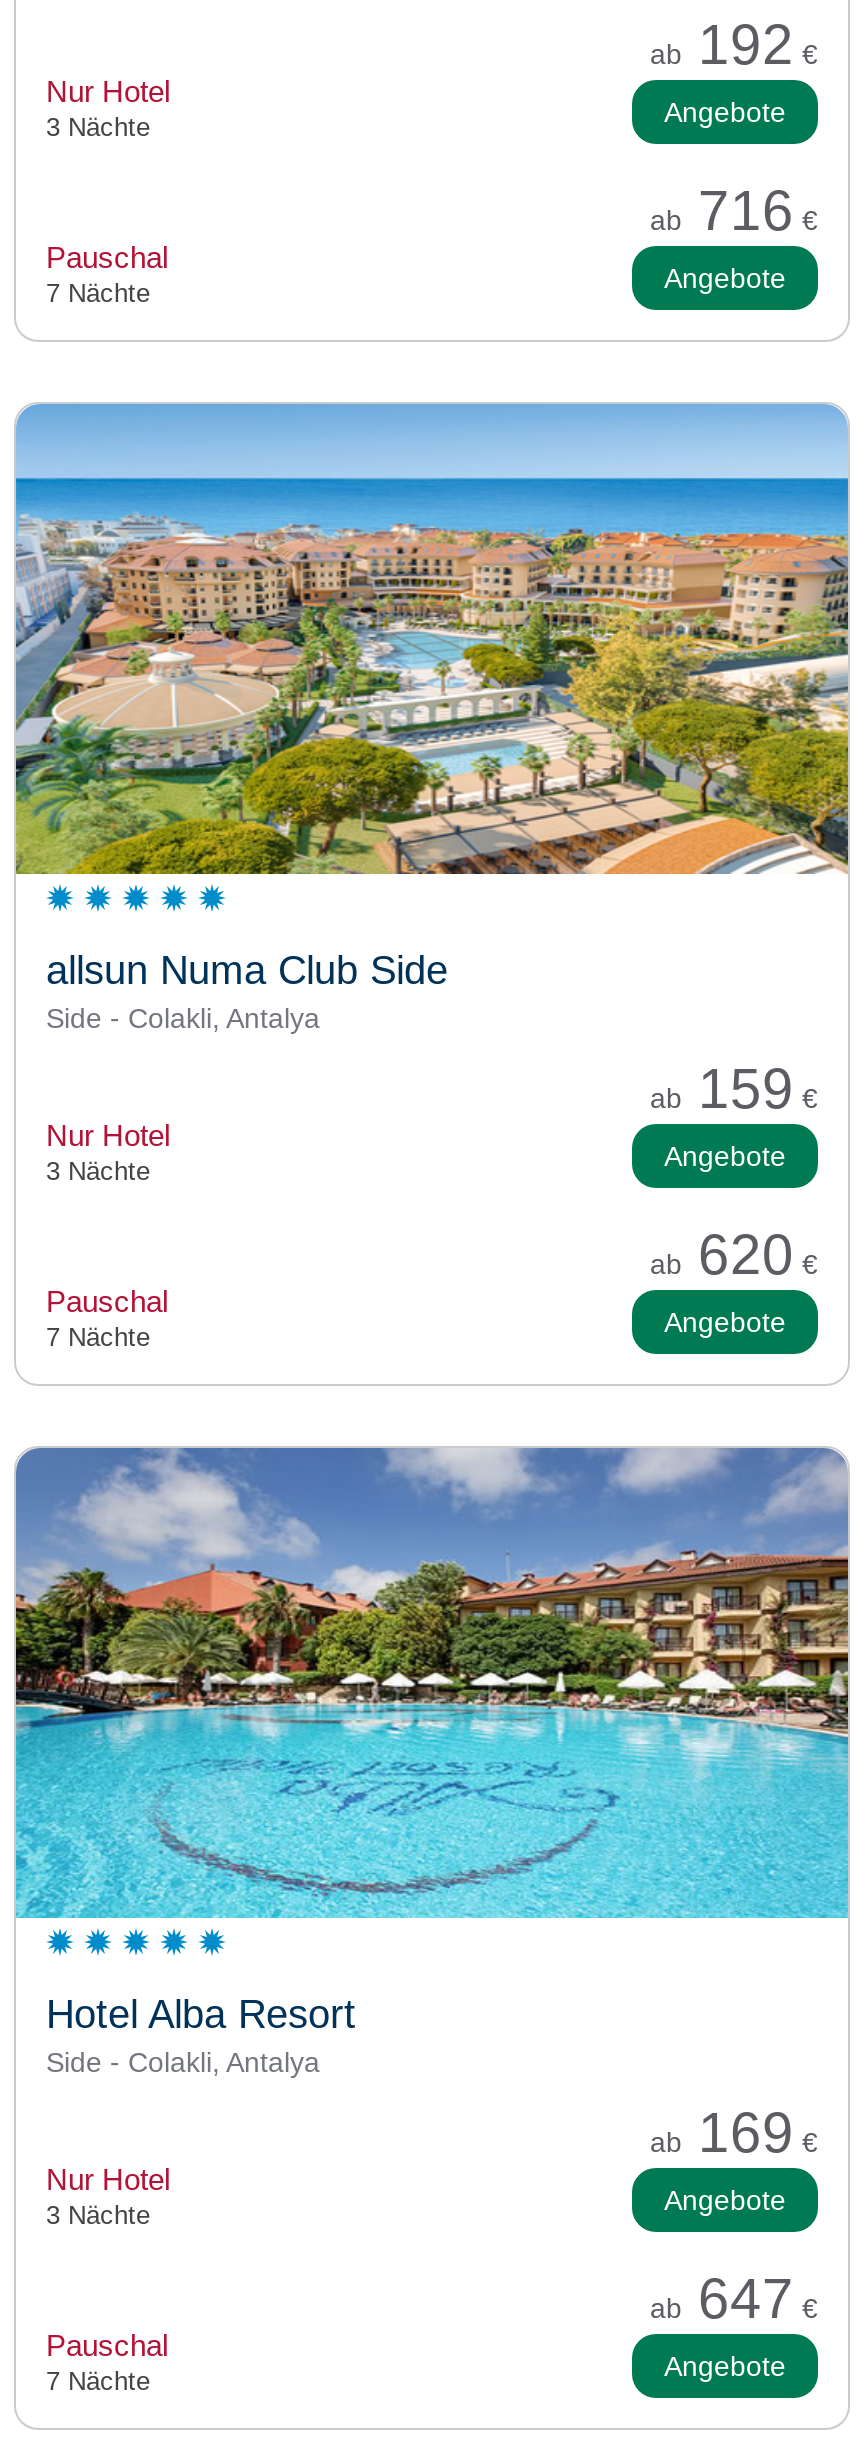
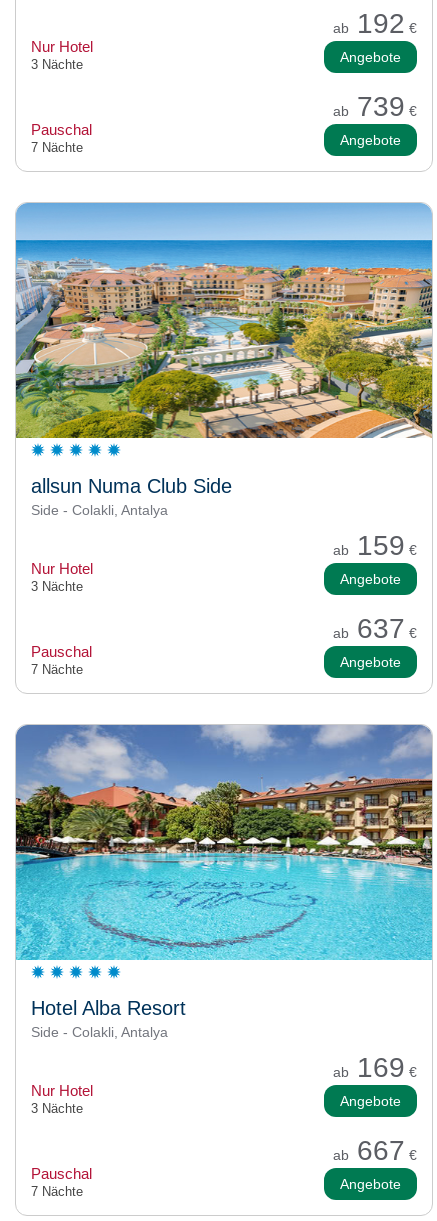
- ab 716 €
+ ab 739 €

- ab 620 €
+ ab 637 €

- ab 647 €
+ ab 667 €
